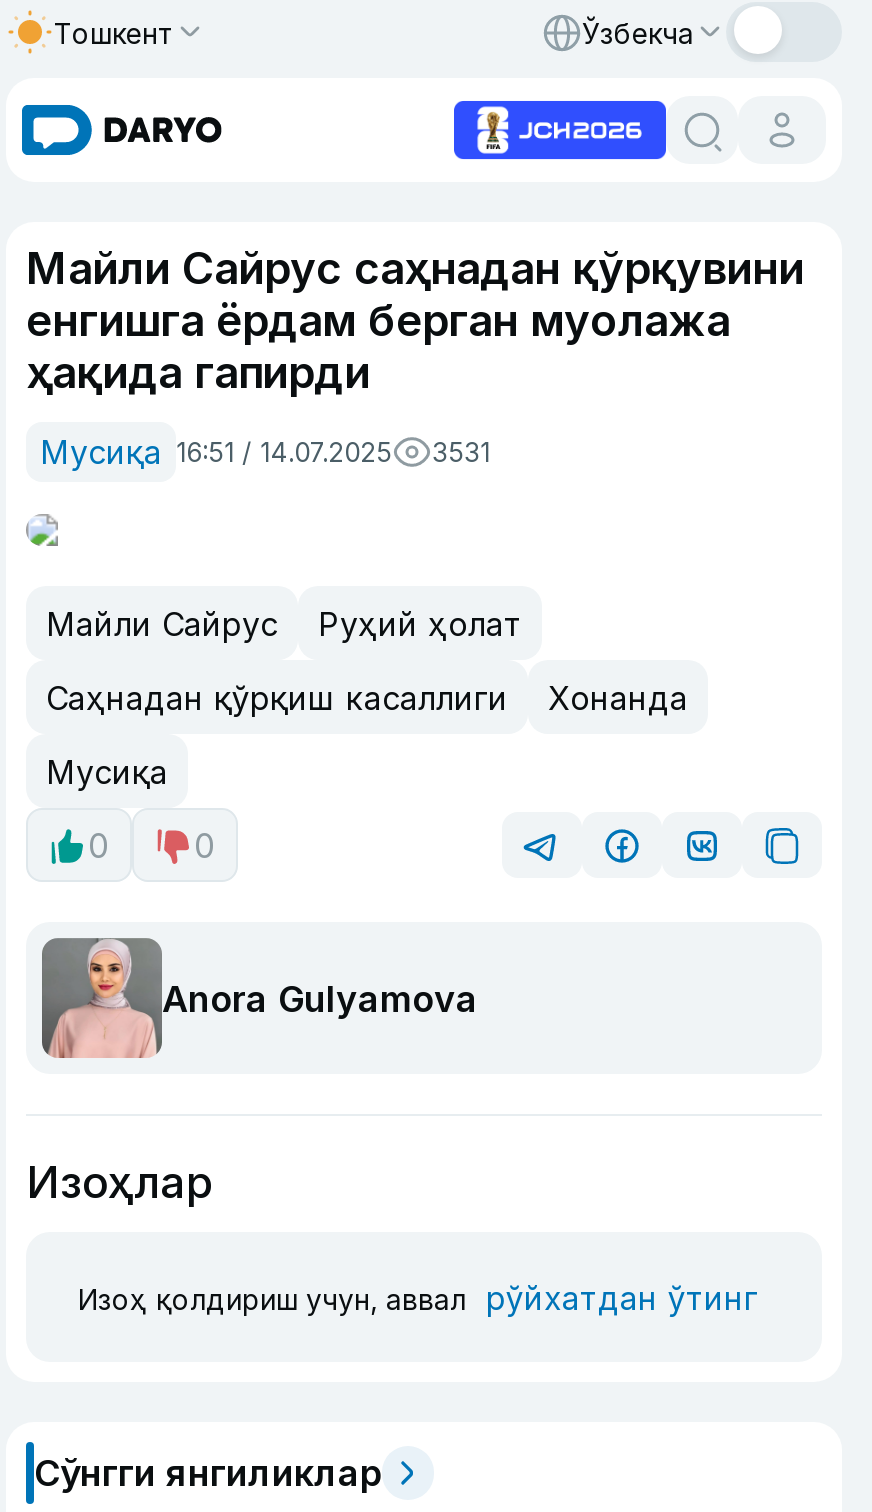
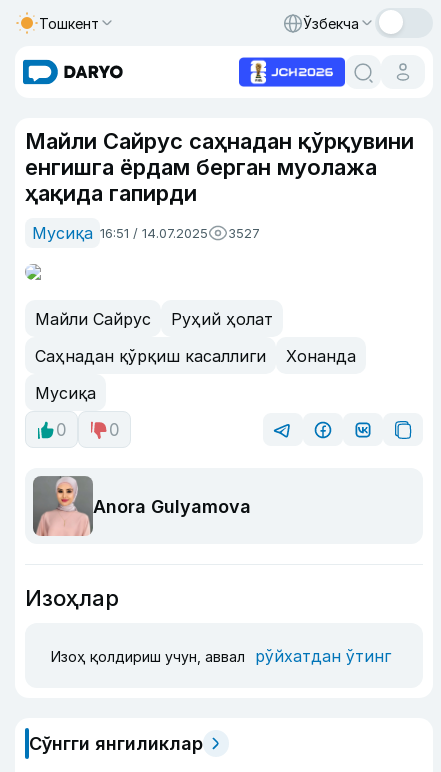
- Мусиқа 16:51 / 14.07.2025 3531
+ Мусиқа 16:51 / 14.07.2025 3527
